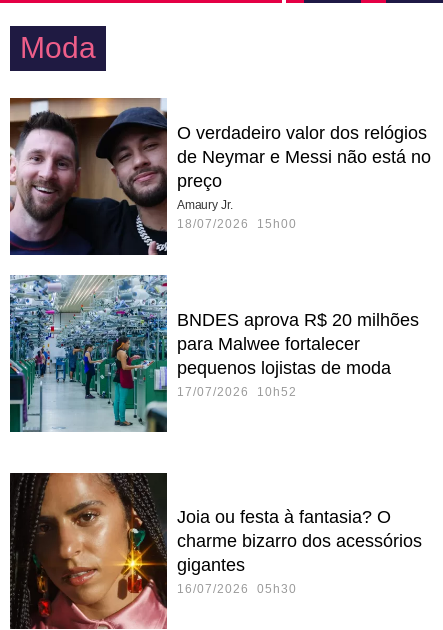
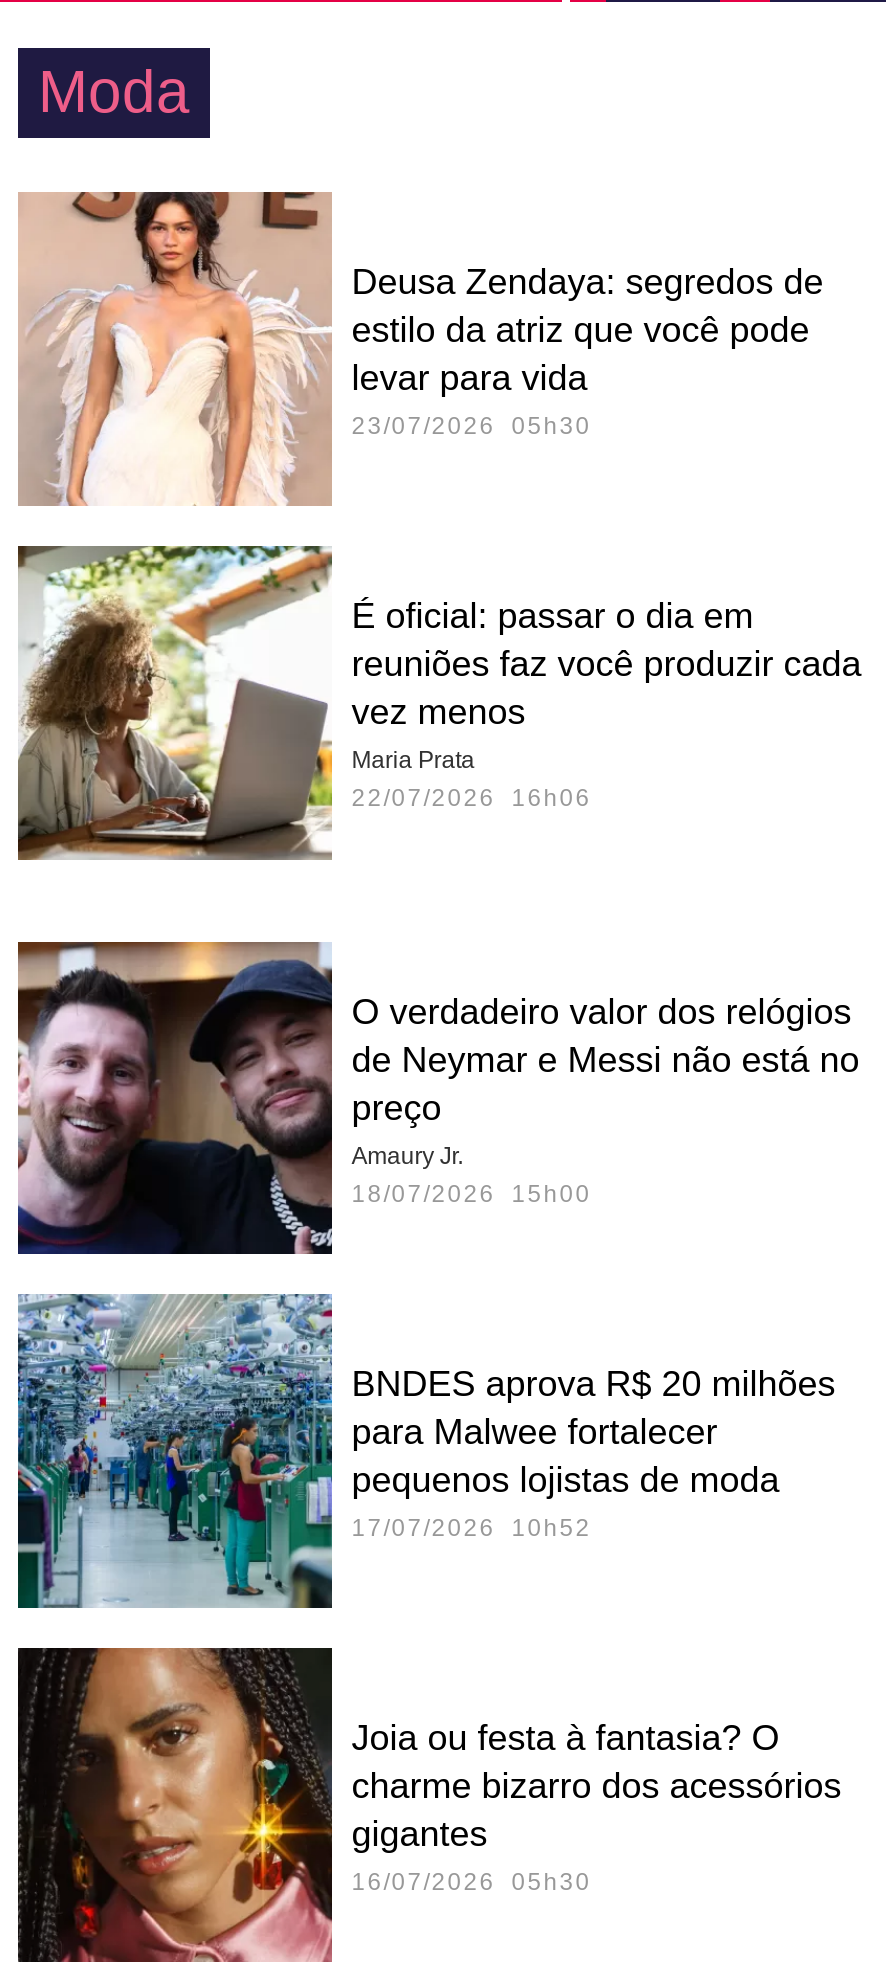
+ [image]
+ É oficial: passar o dia em
+ reuniões faz você produzir cada
+ vez menos
+ Maria Prata
+ 22/07/2026 16h06

+ [image]
+ Deusa Zendaya: segredos de
+ estilo da atriz que você pode
+ levar para vida
+ 23/07/2026 05h30

moved down: [image] | O verdadeiro valor dos relógios | de Neymar e Messi não está no | ... | pequenos lojistas de moda | 17/07/2026 10h52
